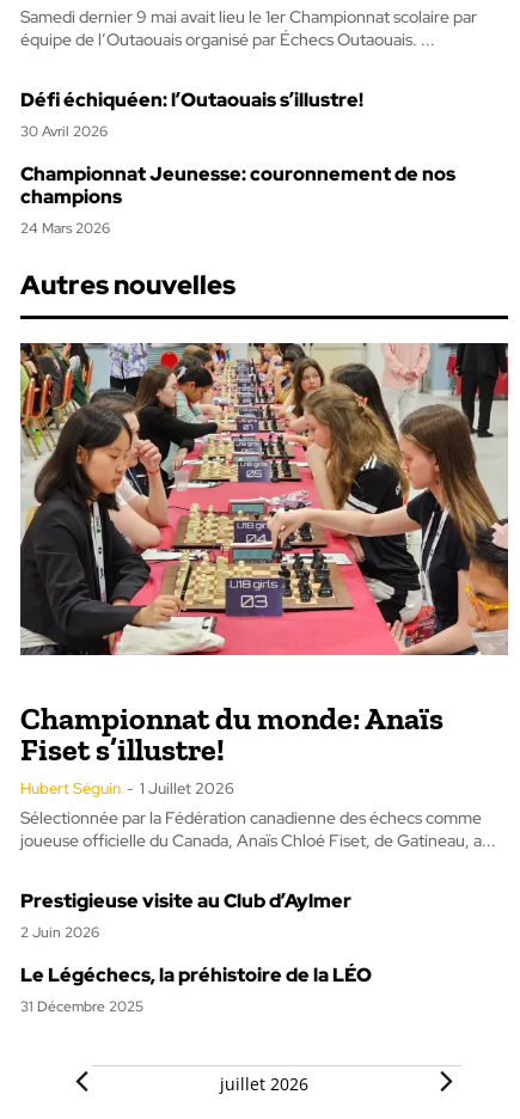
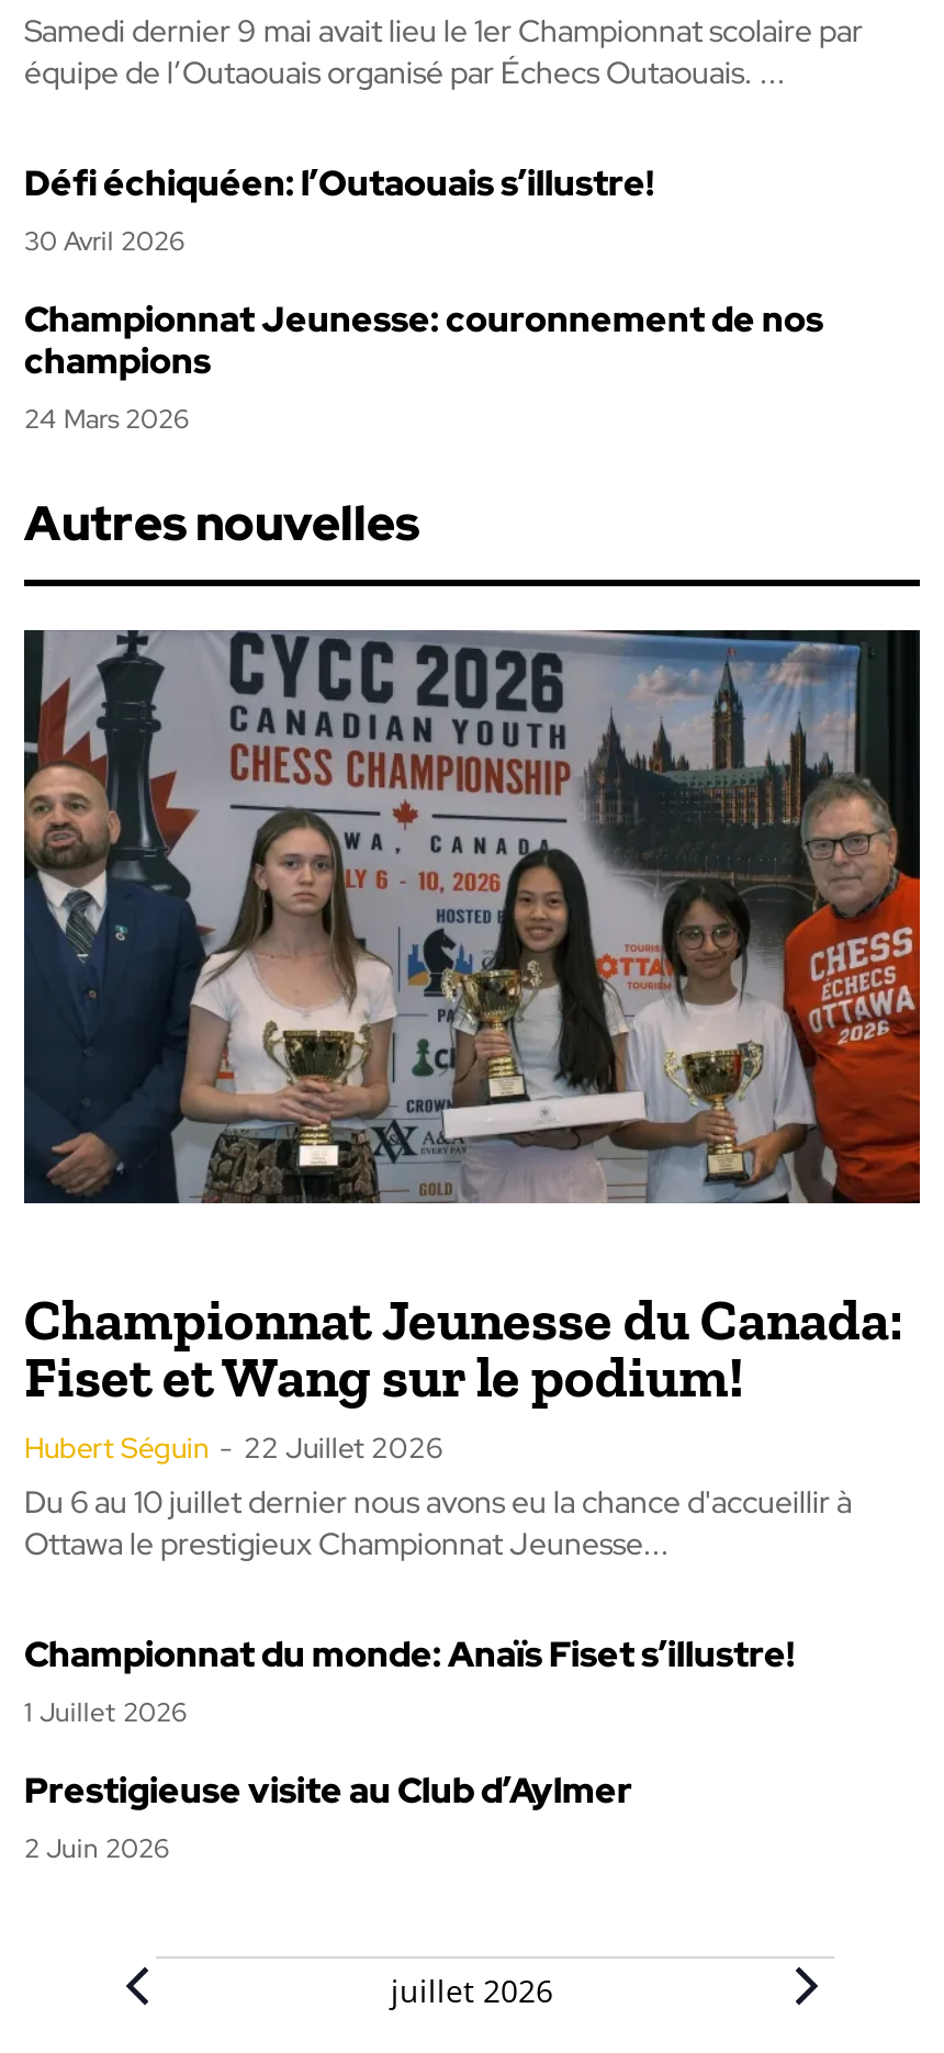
- [image]
+ [image]

- Championnat du monde: Anaïs
- Fiset s’illustre!
- Hubert Séguin - 1 Juillet 2026
- Sélectionnée par la Fédération canadienne des échecs comme
- joueuse officielle du Canada, Anaïs Chloé Fiset, de Gatineau, a...
+ Championnat Jeunesse du Canada:
+ Fiset et Wang sur le podium!
+ Hubert Séguin - 22 Juillet 2026
+ Du 6 au 10 juillet dernier nous avons eu la chance d'accueillir à
+ Ottawa le prestigieux Championnat Jeunesse...
+ Championnat du monde: Anaïs Fiset s’illustre!
+ 1 Juillet 2026

moved down: Prestigieuse visite au Club d’Aylmer | 2 Juin 2026

- Le Légéchecs, la préhistoire de la LÉO
- 31 Décembre 2025
